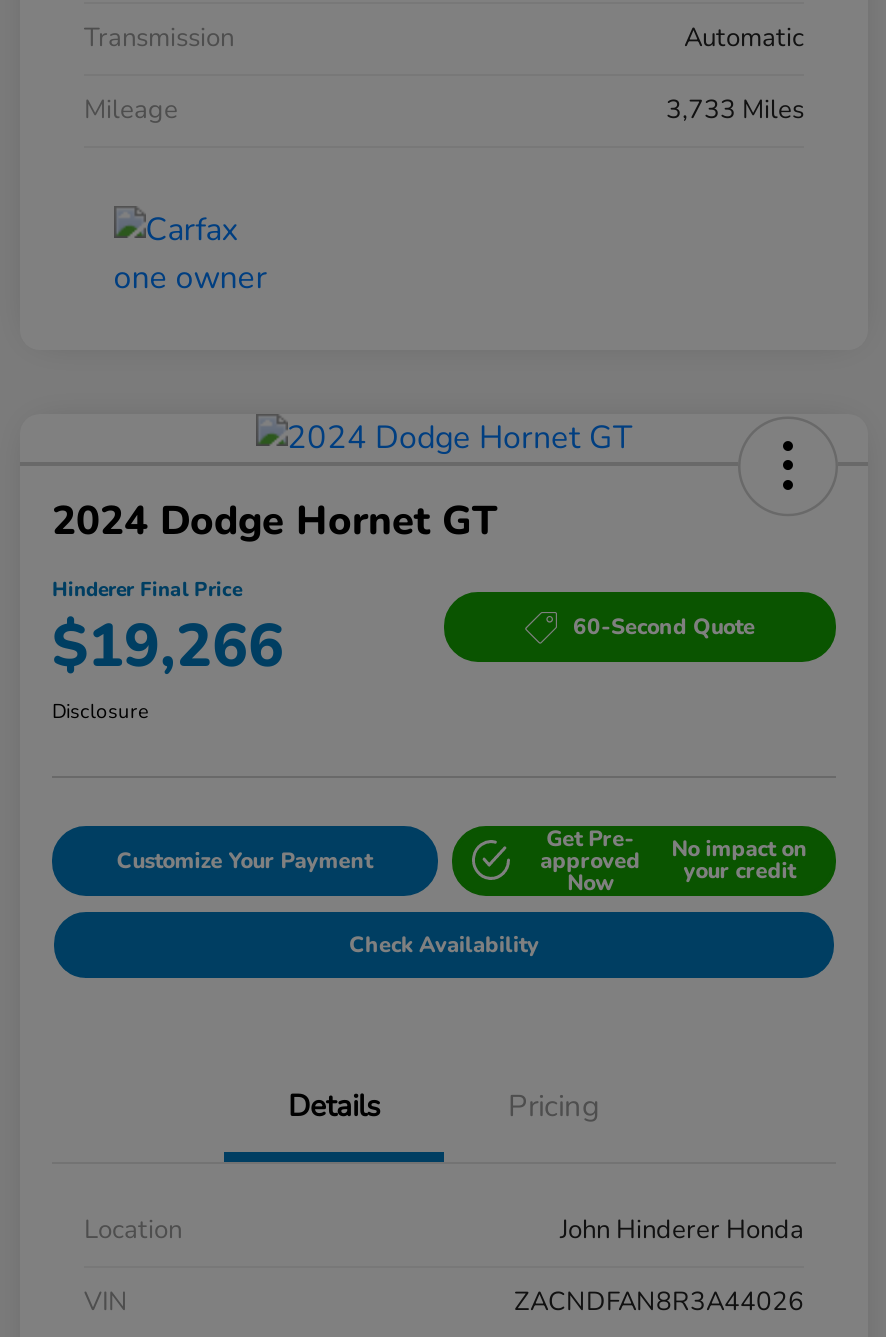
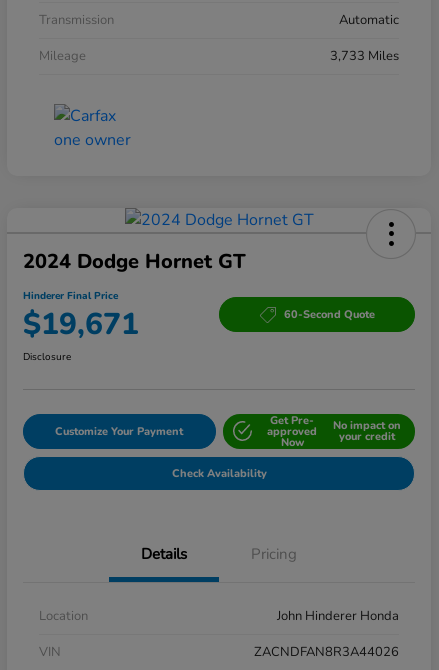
- $19,266
+ $19,671
